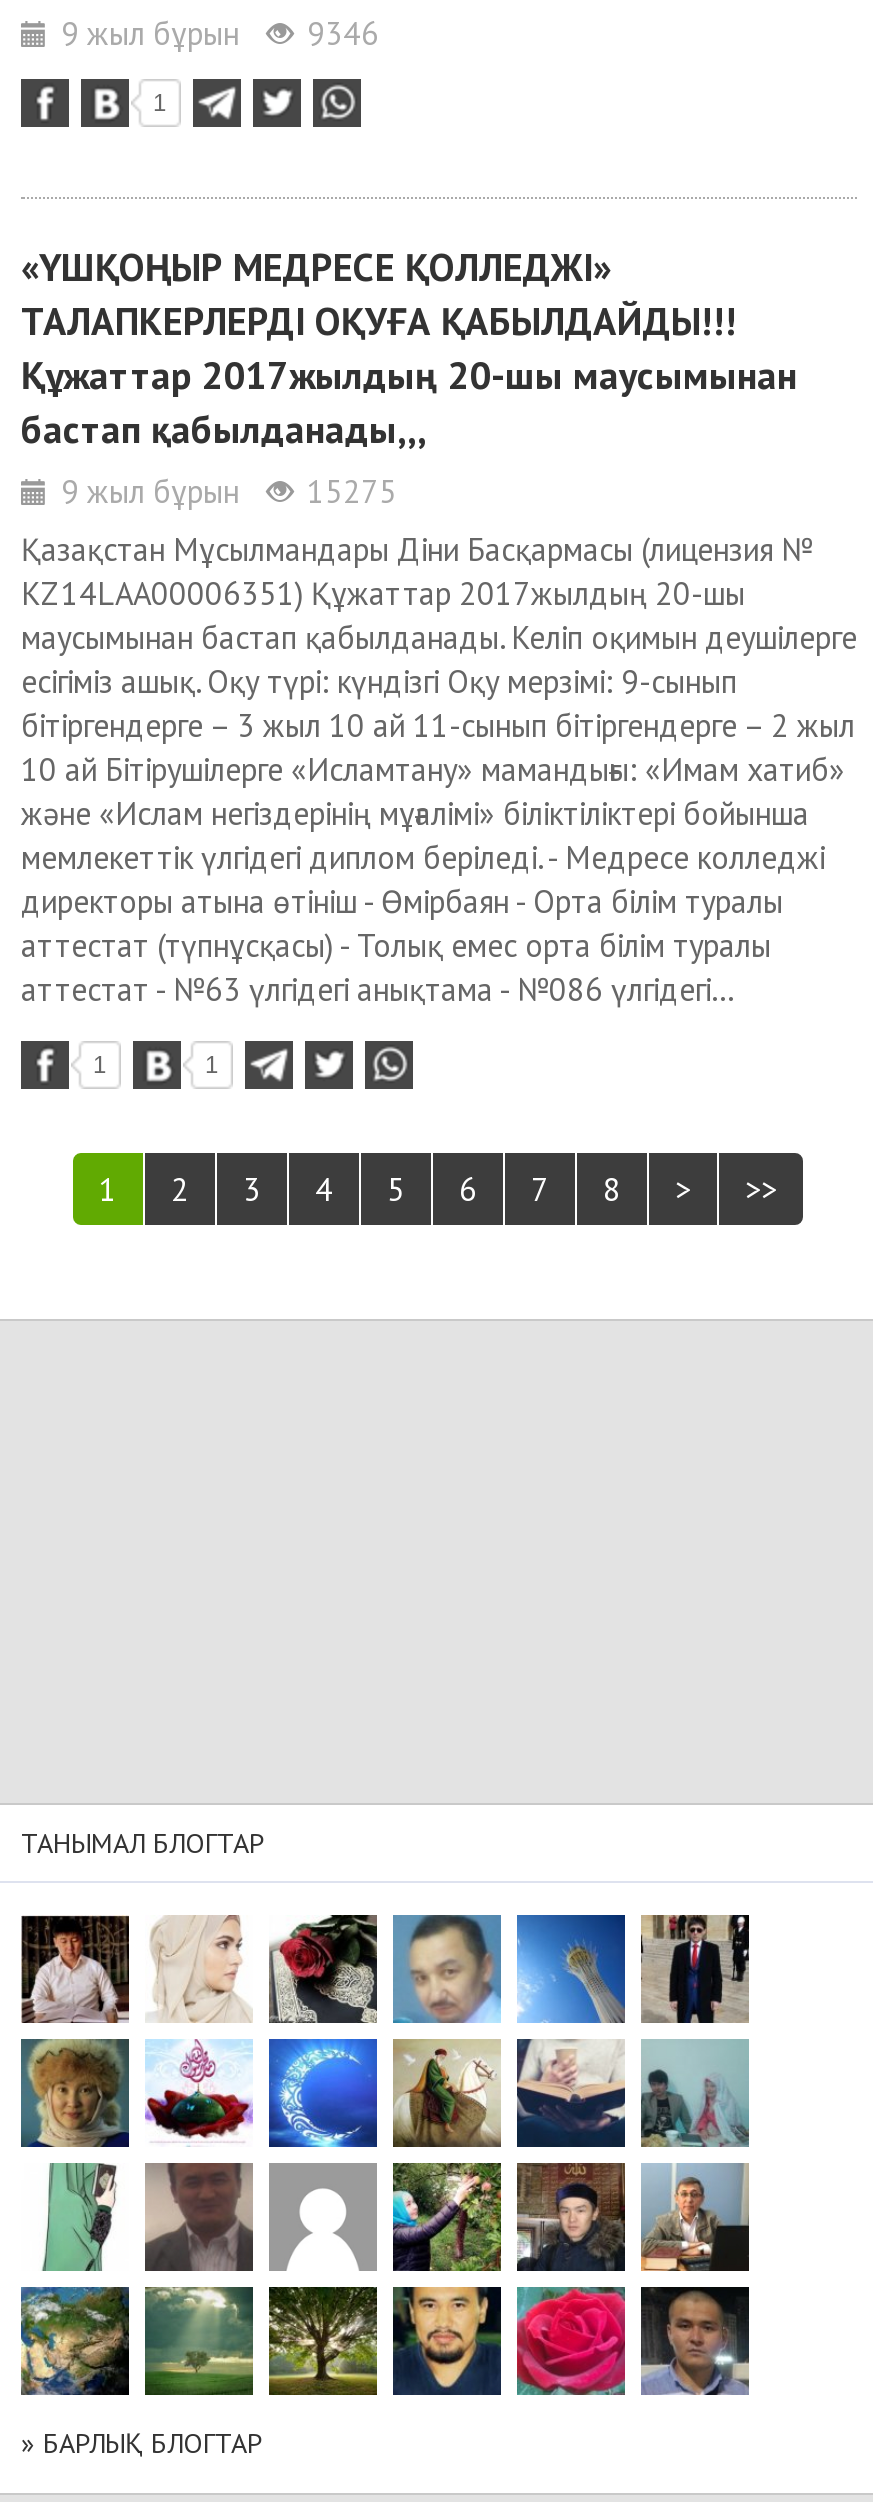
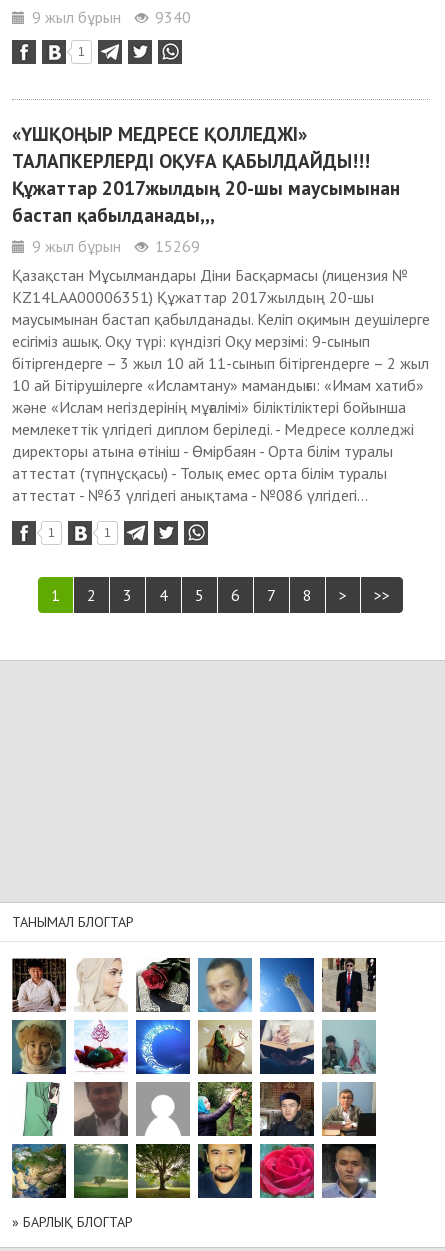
- 9 жыл бұрын 9346
+ 9 жыл бұрын 9340

- 9 жыл бұрын 15275
+ 9 жыл бұрын 15269
